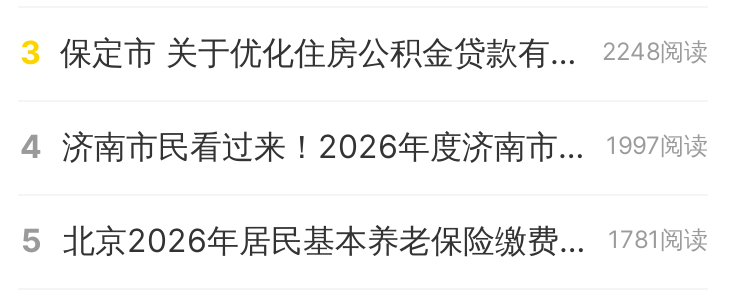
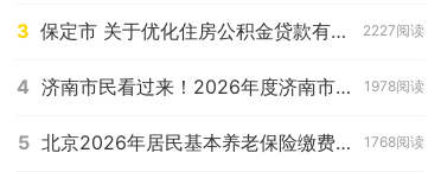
- 2248阅读
+ 2227阅读

- 1997阅读
+ 1978阅读

- 1781阅读
+ 1768阅读
